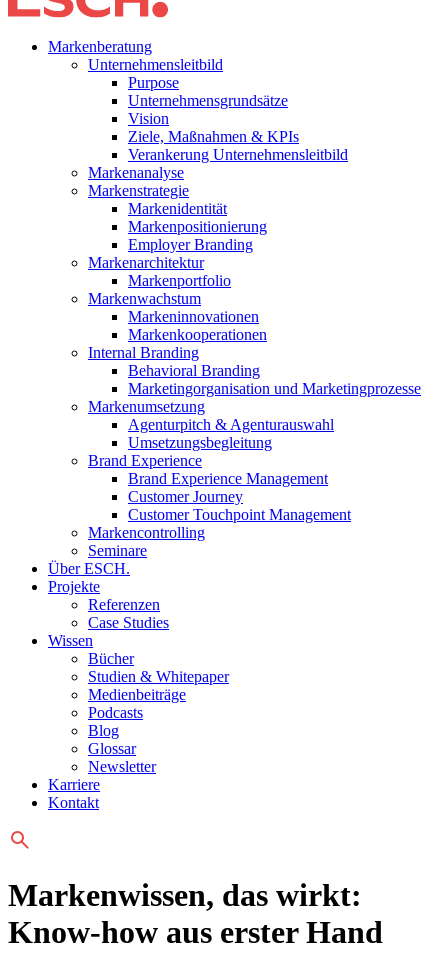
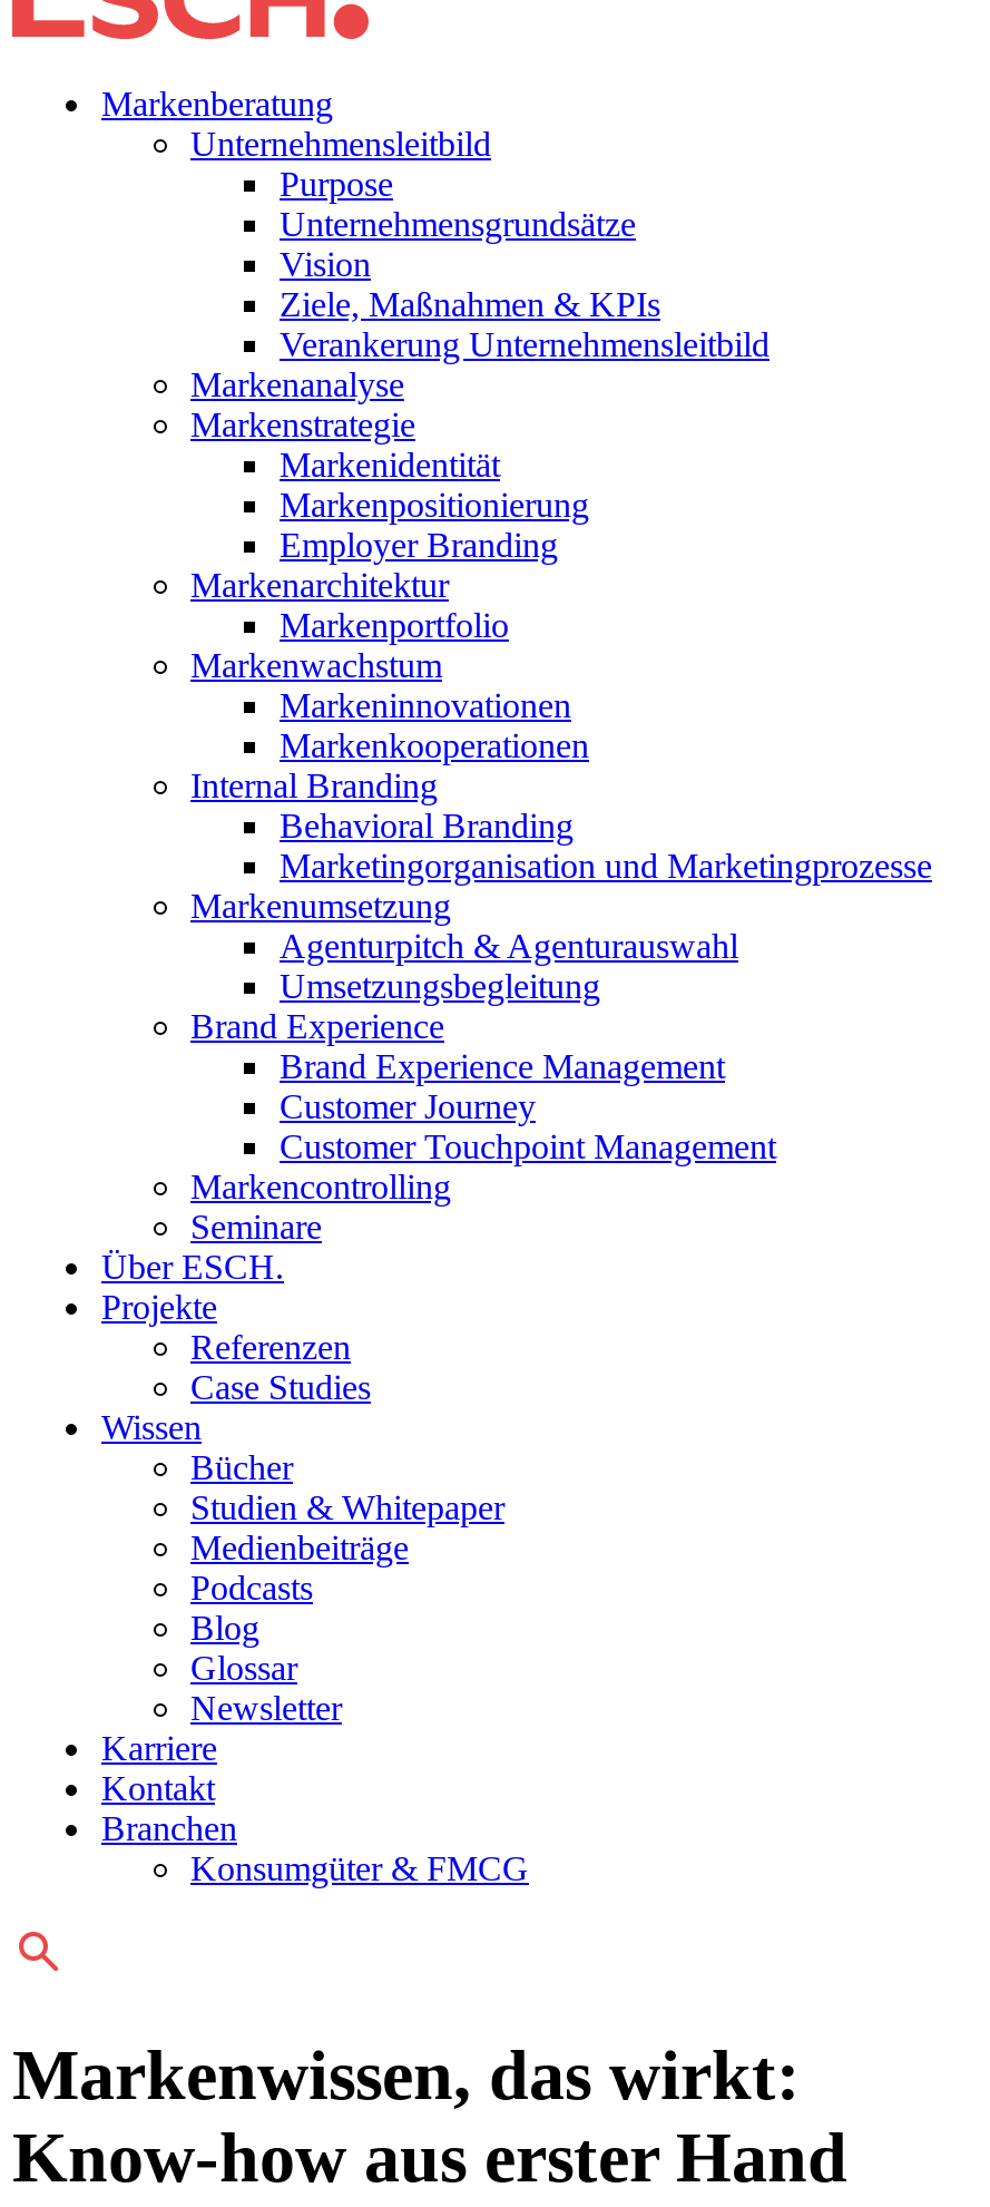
+ Branchen
+ Konsumgüter & FMCG
